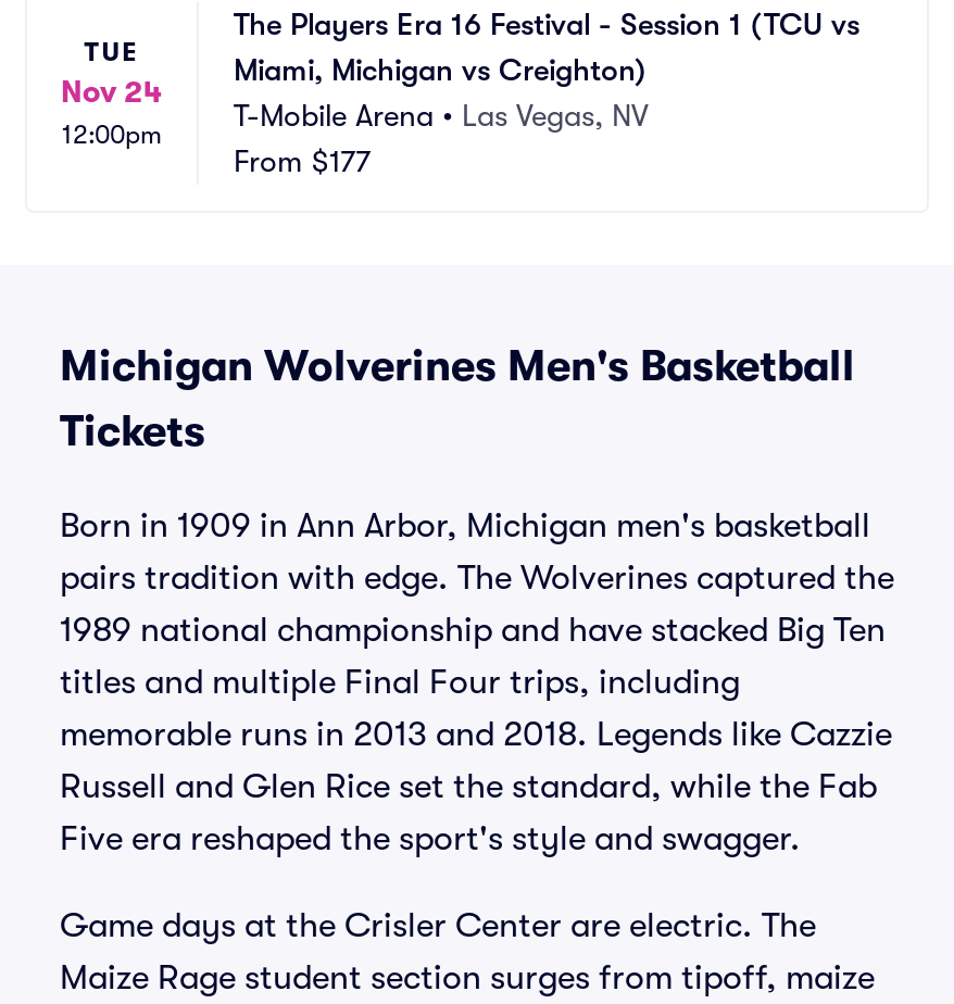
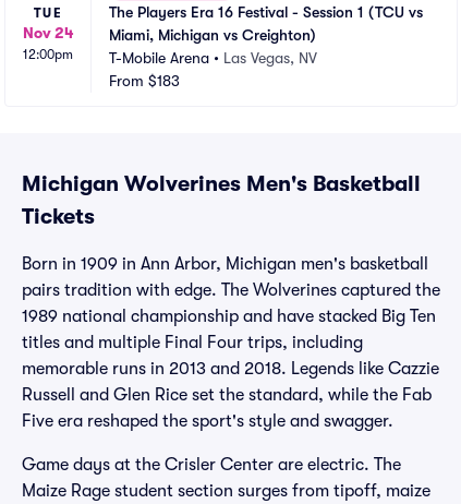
- From $177
+ From $183
